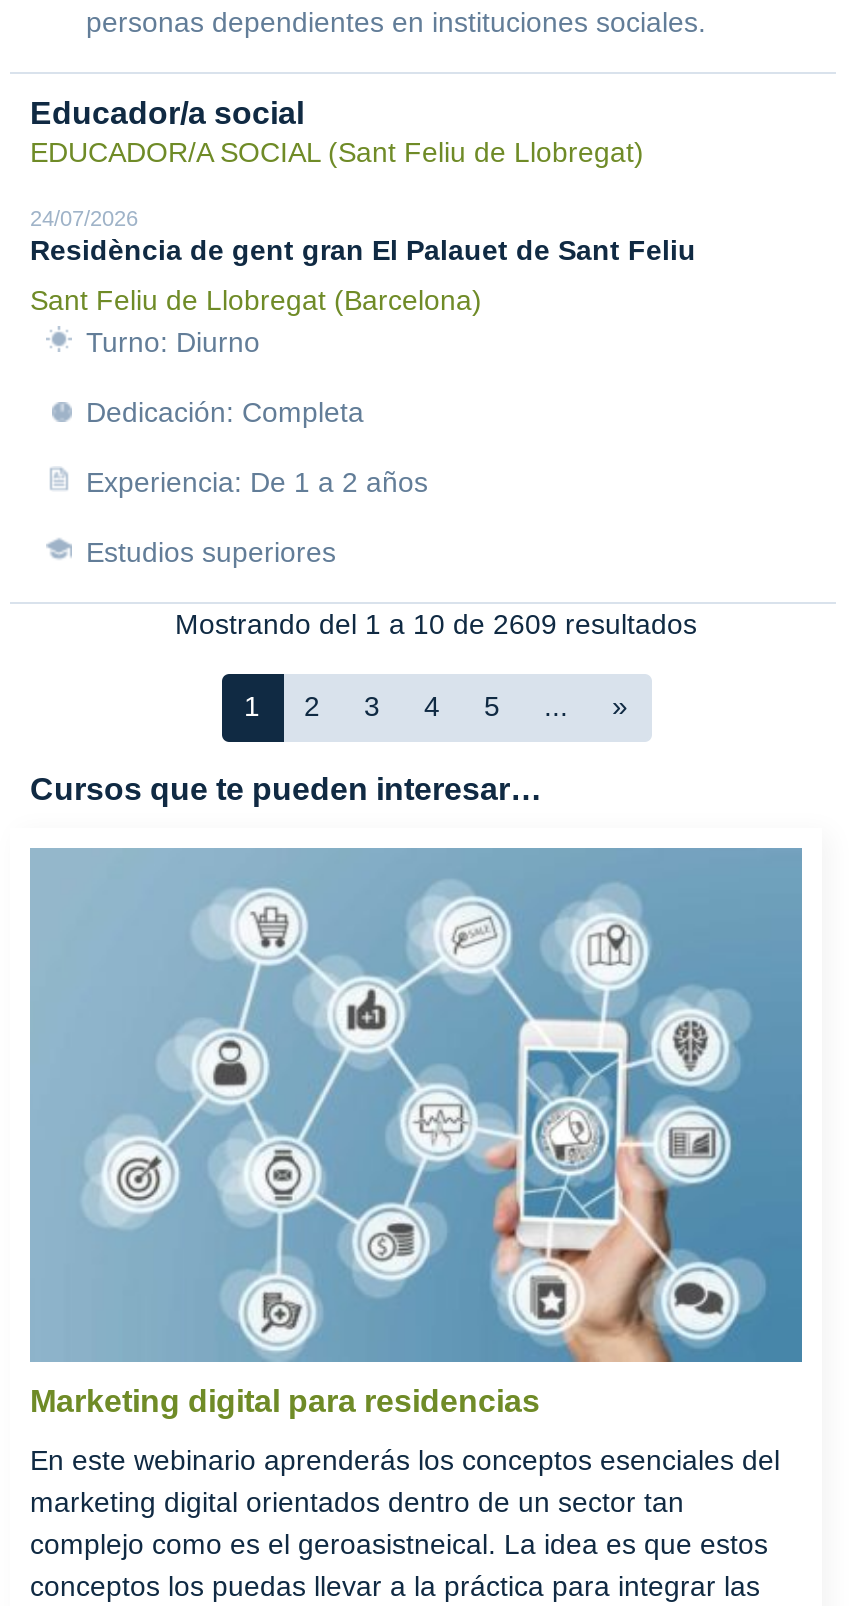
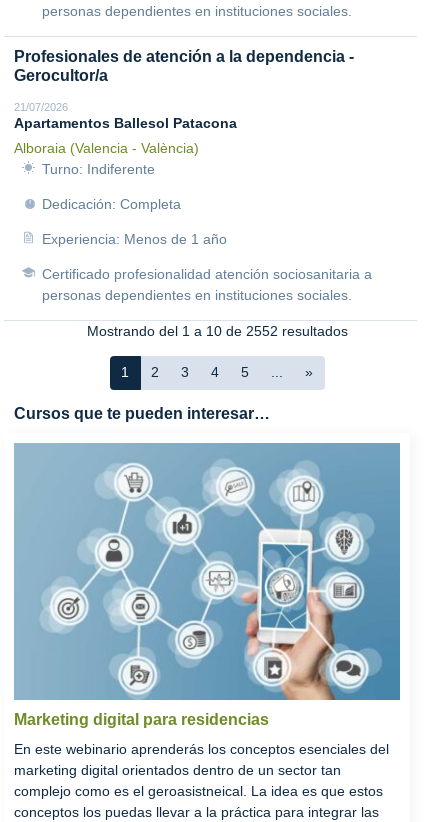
- Educador/a social
- EDUCADOR/A SOCIAL (Sant Feliu de Llobregat)
+ Profesionales de atención a la dependencia -
+ Gerocultor/a

- 24/07/2026
- Residència de gent gran El Palauet de Sant Feliu
+ 21/07/2026
+ Apartamentos Ballesol Patacona

- Sant Feliu de Llobregat (Barcelona)
- Turno: Diurno
+ Alboraia (Valencia - València)
+ Turno: Indiferente

- Experiencia: De 1 a 2 años
+ Experiencia: Menos de 1 año

- Estudios superiores
+ Certificado profesionalidad atención sociosanitaria a
+ personas dependientes en instituciones sociales.

- Mostrando del 1 a 10 de 2609 resultados
+ Mostrando del 1 a 10 de 2552 resultados
